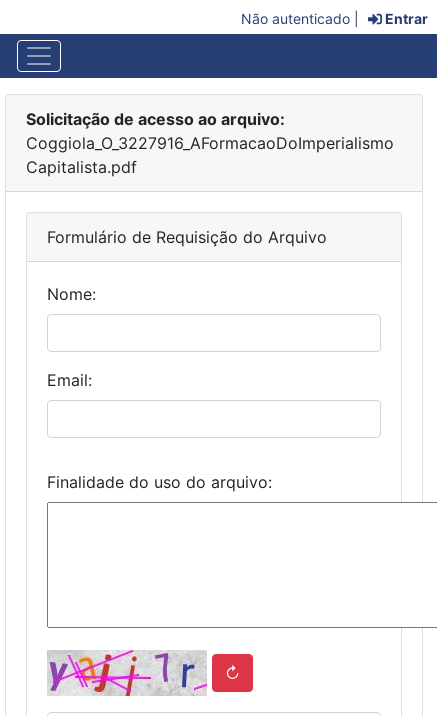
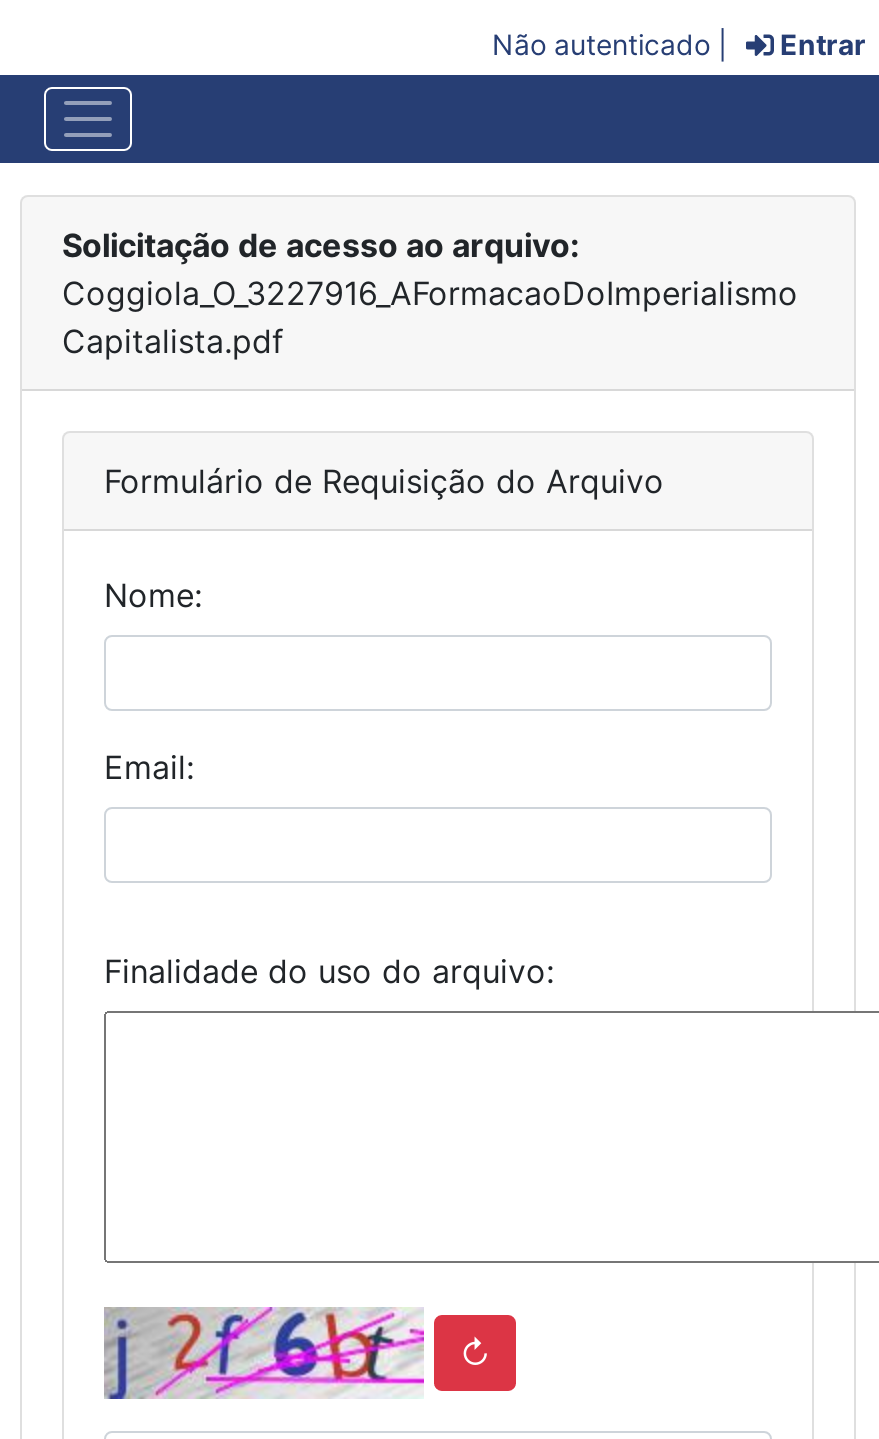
- [image]
+ [image]
